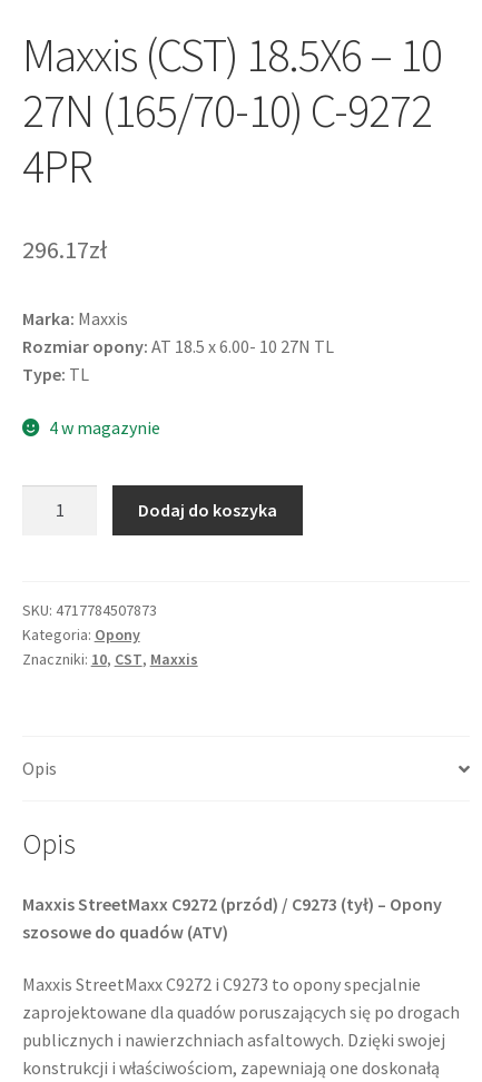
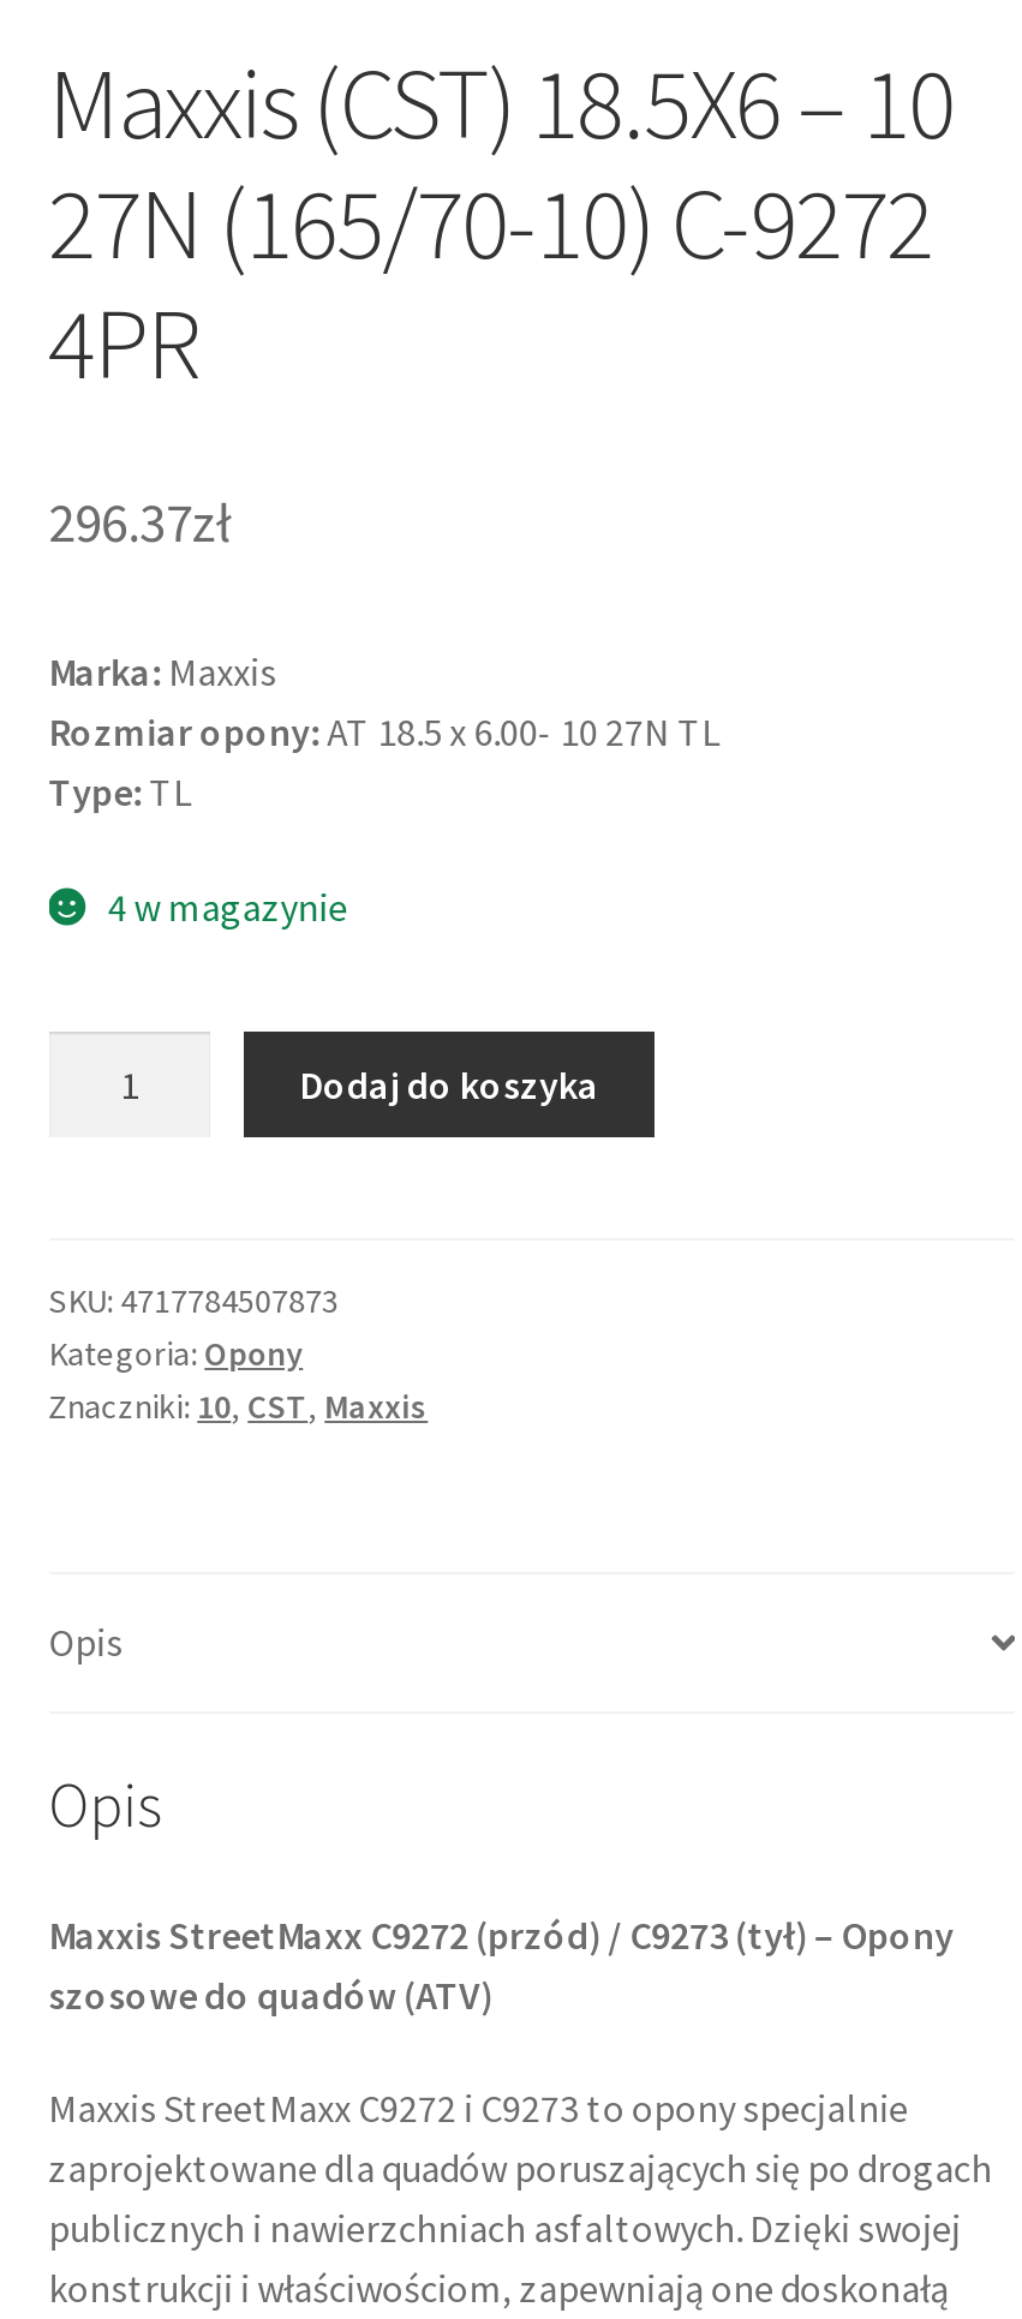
- 296.17zł
+ 296.37zł
